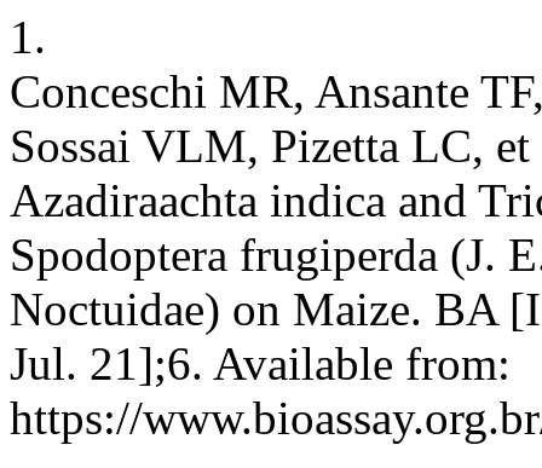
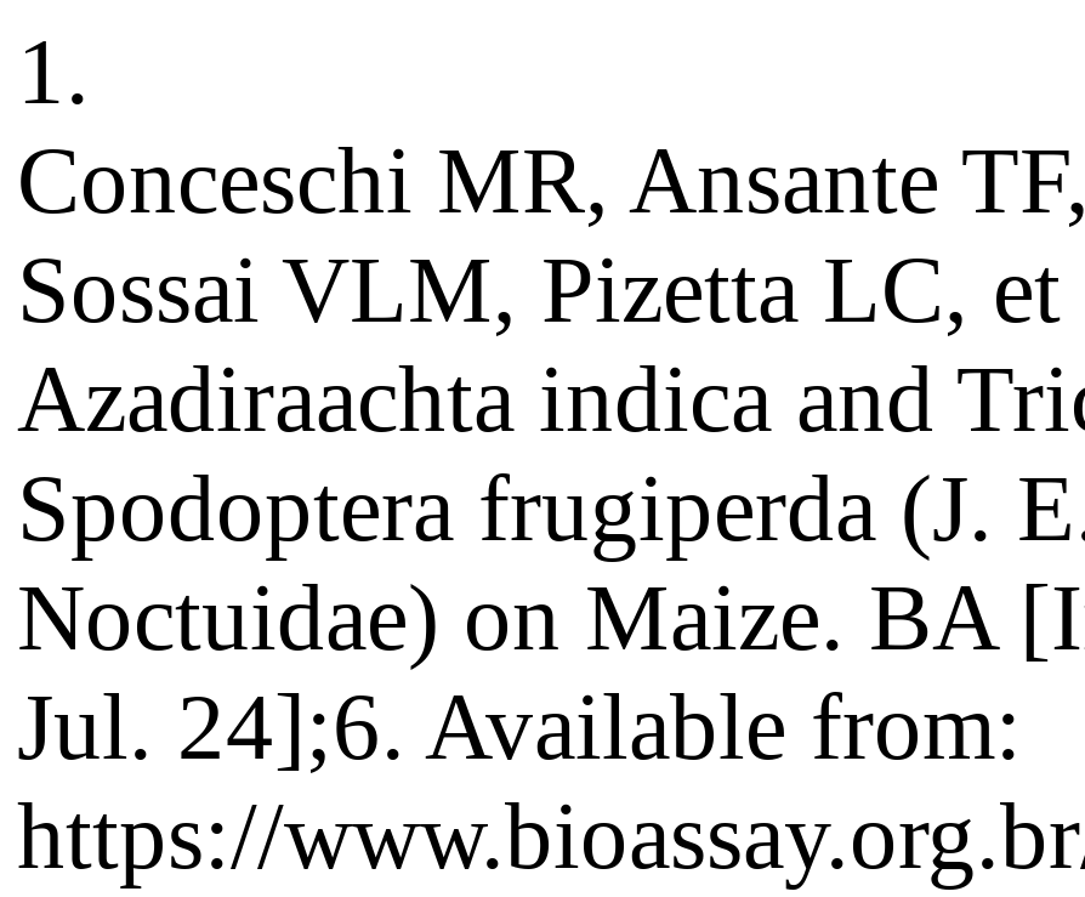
- Jul. 21];6. Available from:
+ Jul. 24];6. Available from:
